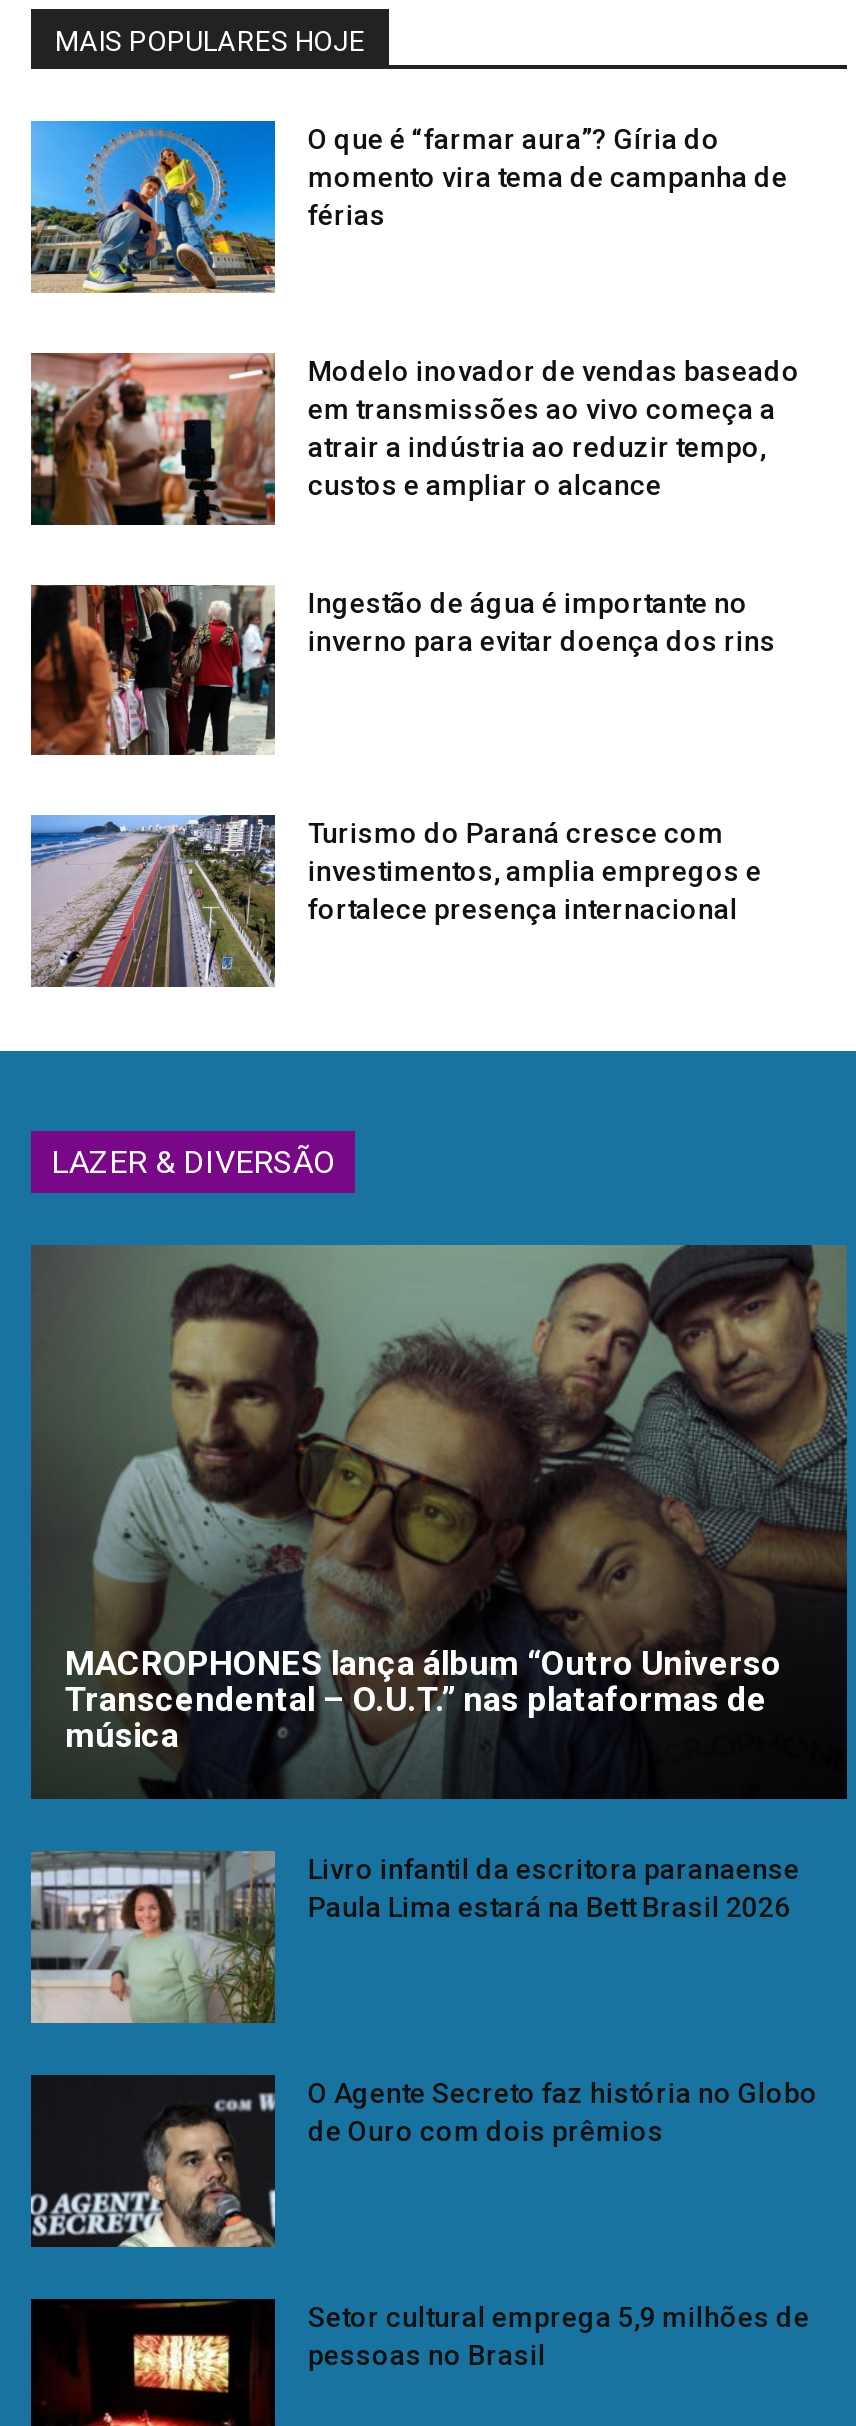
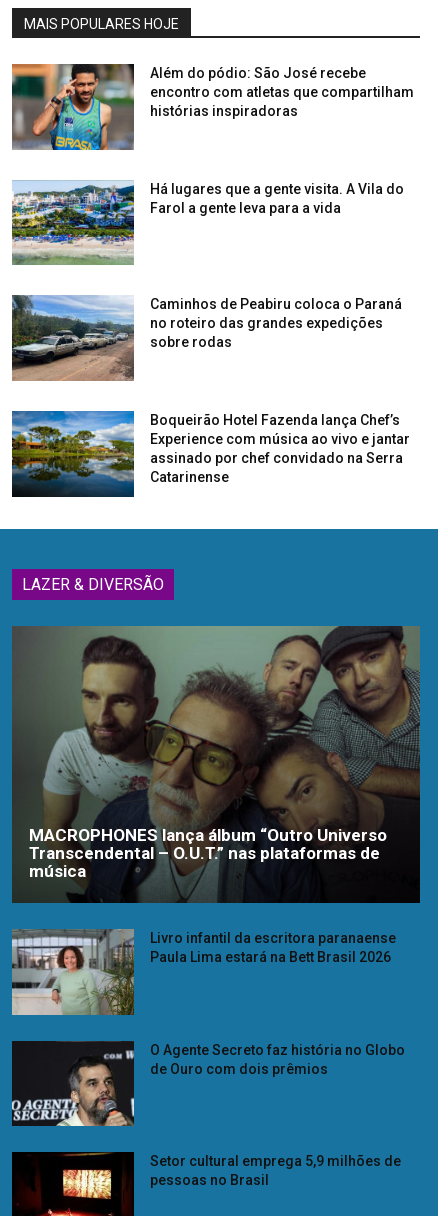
- [image]
- O que é “farmar aura”? Gíria do
- momento vira tema de campanha de
- férias
+ [image]
+ Além do pódio: São José recebe
+ encontro com atletas que compartilham
+ histórias inspiradoras

- [image]
- Modelo inovador de vendas baseado
- em transmissões ao vivo começa a
- atrair a indústria ao reduzir tempo,
- custos e ampliar o alcance
+ [image]
+ Há lugares que a gente visita. A Vila do
+ Farol a gente leva para a vida

- [image]
- Ingestão de água é importante no
- inverno para evitar doença dos rins
+ [image]
+ Caminhos de Peabiru coloca o Paraná
+ no roteiro das grandes expedições
+ sobre rodas

- [image]
- Turismo do Paraná cresce com
- investimentos, amplia empregos e
- fortalece presença internacional
+ [image]
+ Boqueirão Hotel Fazenda lança Chef’s
+ Experience com música ao vivo e jantar
+ assinado por chef convidado na Serra
+ Catarinense
